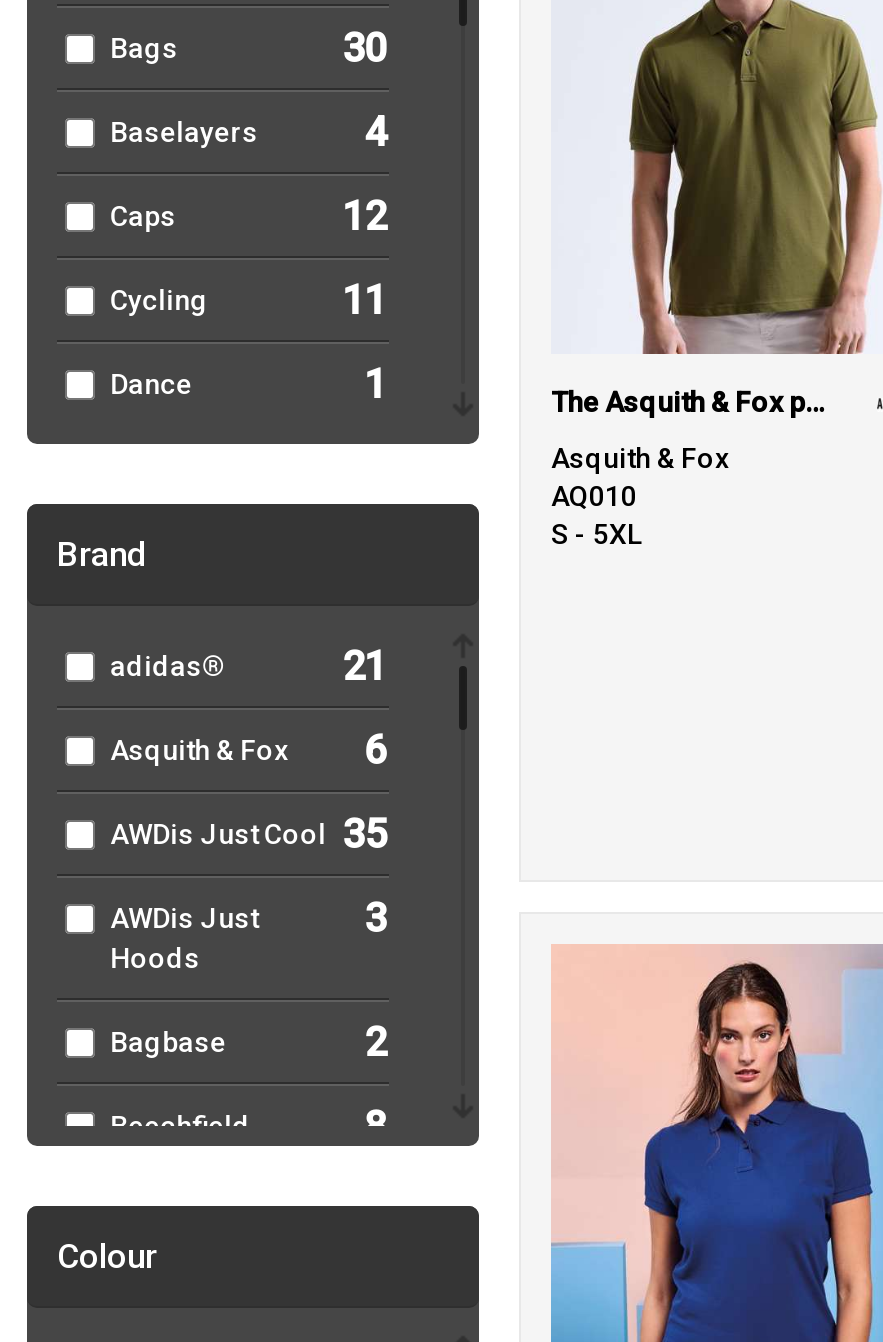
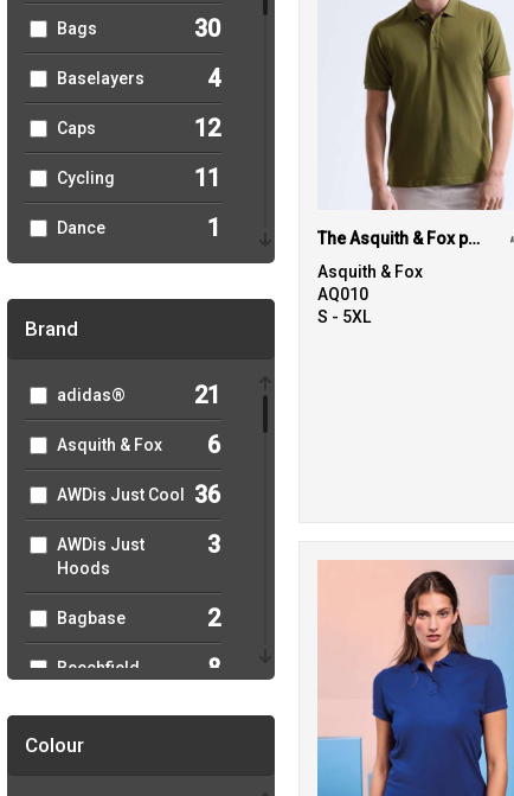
- AWDis Just Cool 35
+ AWDis Just Cool 36
